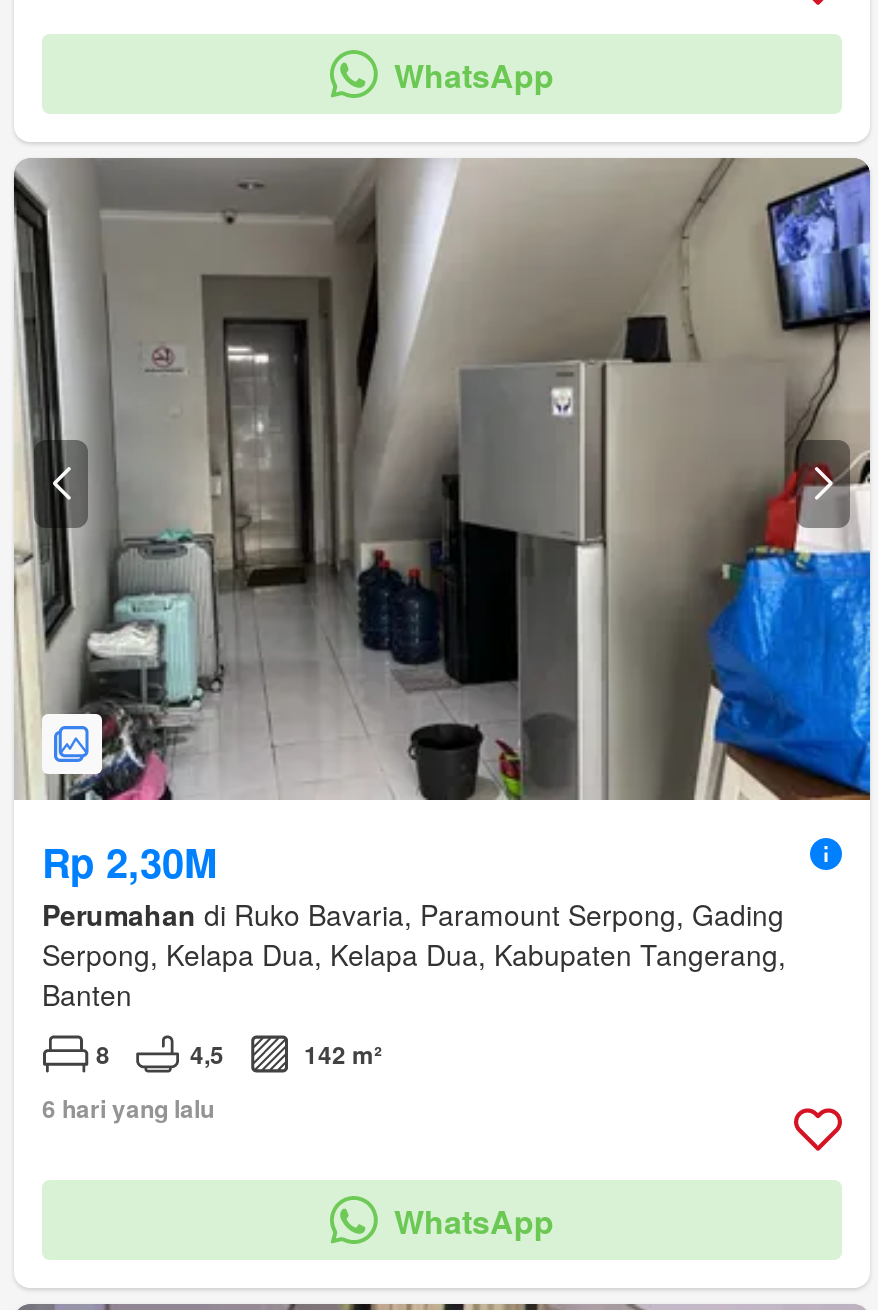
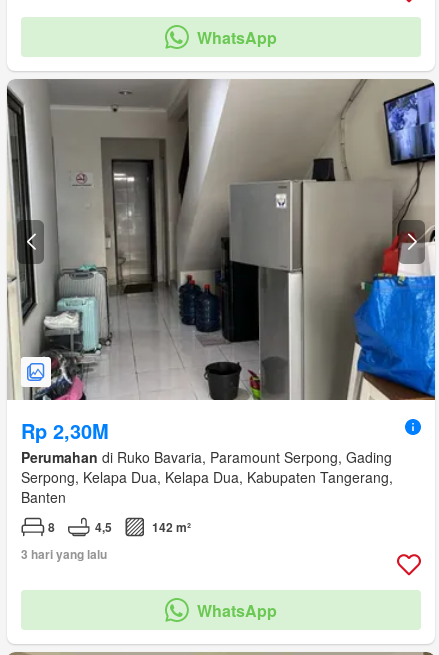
- 6 hari yang lalu
+ 3 hari yang lalu
